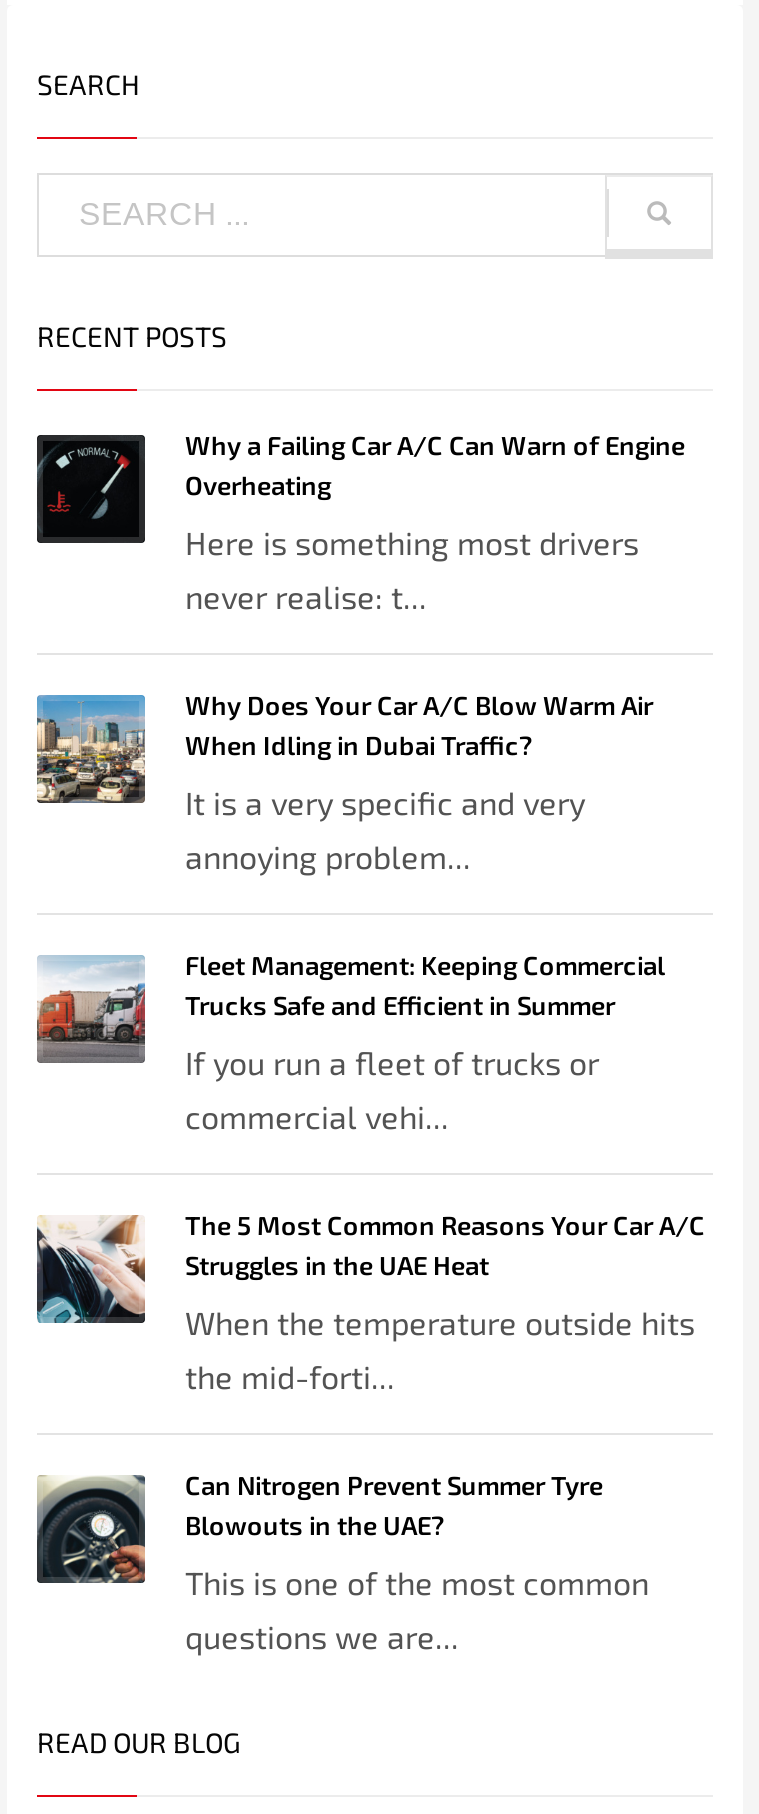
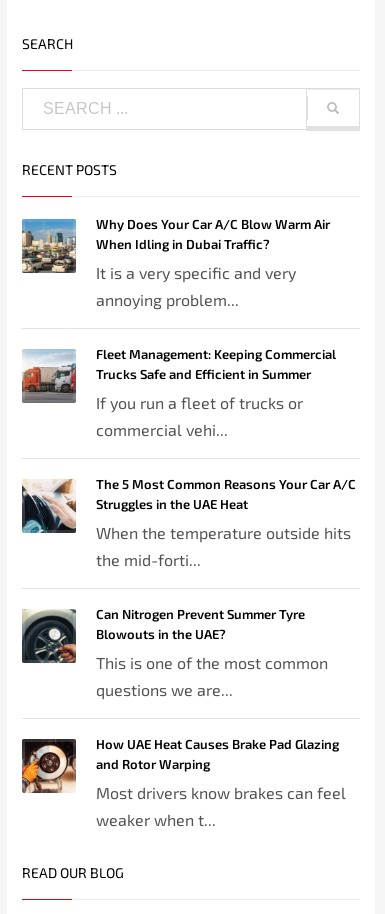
- [image]
- Why a Failing Car A/C Can Warn of Engine
- Overheating
- Here is something most drivers
- never realise: t...

moved up: [image] | Why Does Your Car A/C Blow Warm Air | When Idling in Dubai Traffic? | ... | This is one of the most common | questions we are...

+ [image]
+ How UAE Heat Causes Brake Pad Glazing
+ and Rotor Warping
+ Most drivers know brakes can feel
+ weaker when t...
